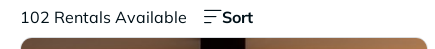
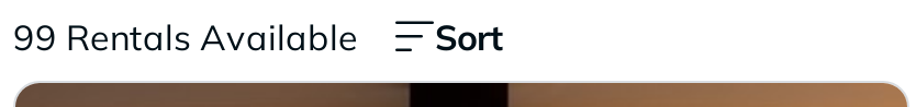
- 102 Rentals Available
+ 99 Rentals Available
